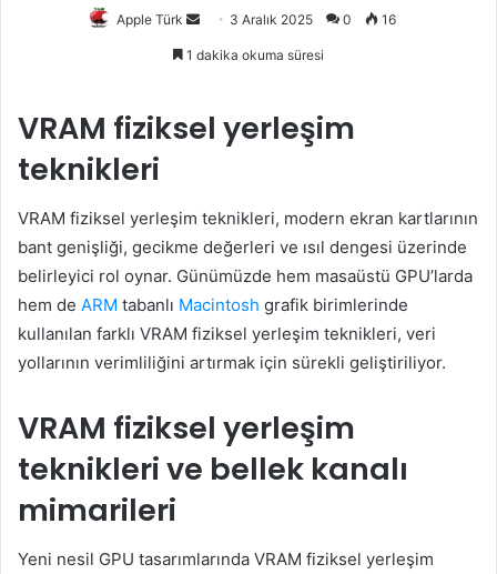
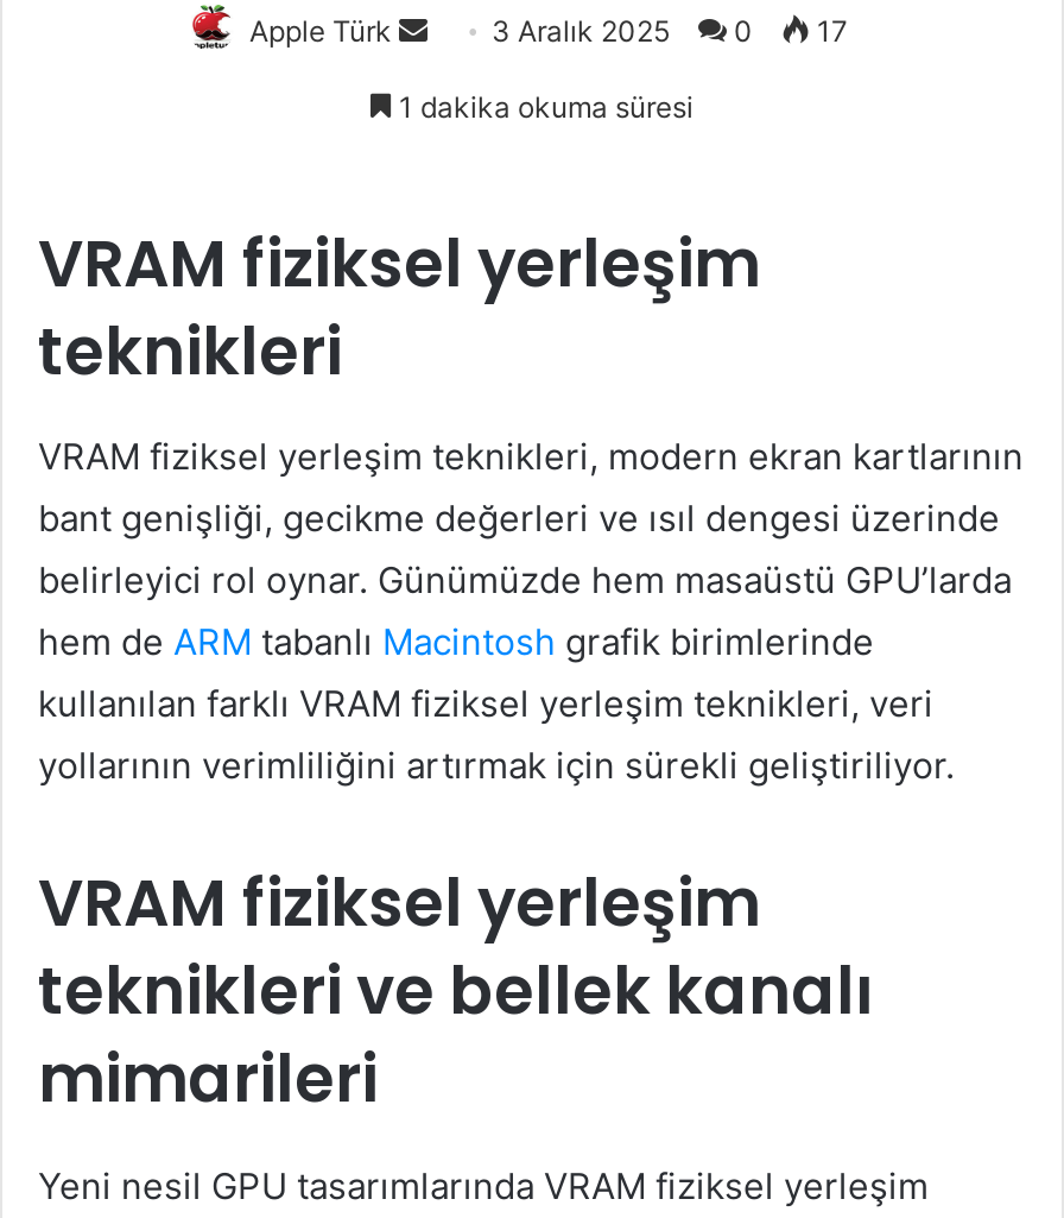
- 16
+ 17
